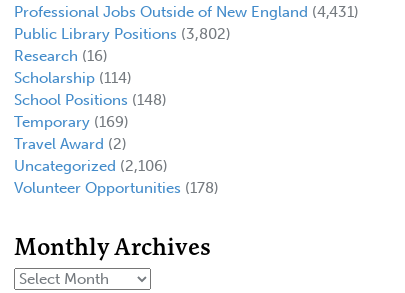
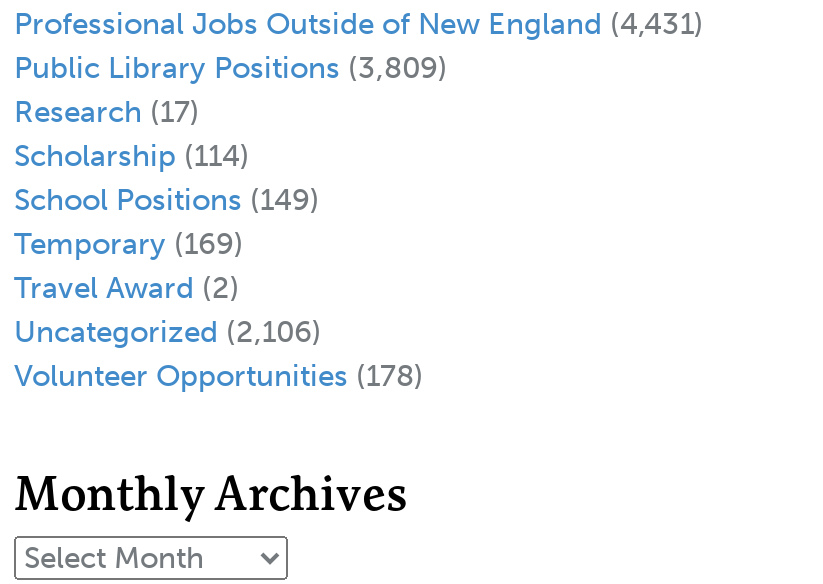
- Public Library Positions (3,802)
+ Public Library Positions (3,809)

- Research (16)
+ Research (17)

- School Positions (148)
+ School Positions (149)
